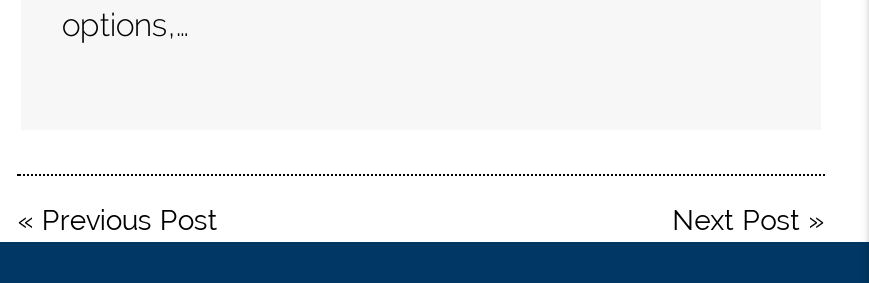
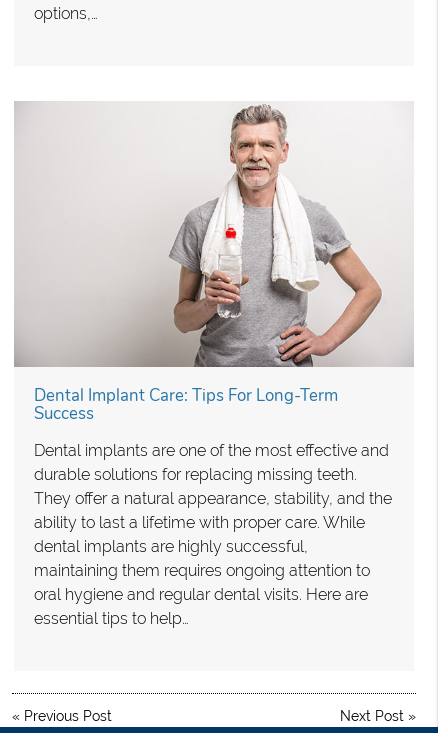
+ [image]
+ Dental Implant Care: Tips For Long-Term
+ Success
+ Dental implants are one of the most effective and
+ durable solutions for replacing missing teeth.
+ They offer a natural appearance, stability, and the
+ ability to last a lifetime with proper care. While
+ dental implants are highly successful,
+ maintaining them requires ongoing attention to
+ oral hygiene and regular dental visits. Here are
+ essential tips to help…
